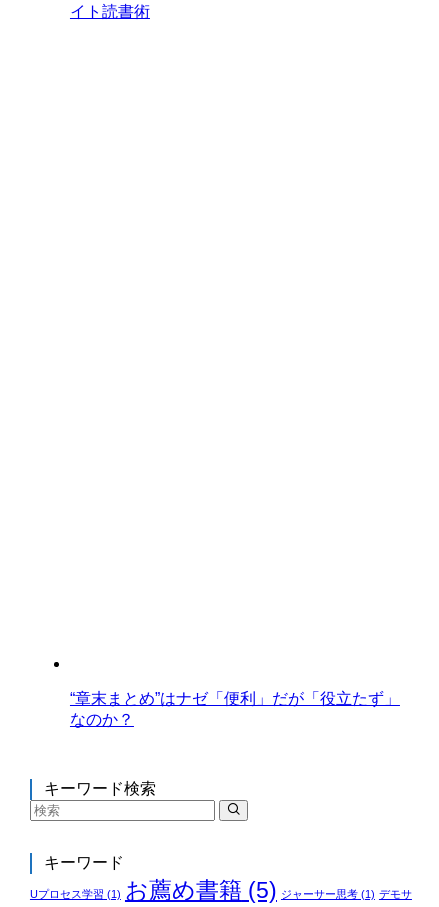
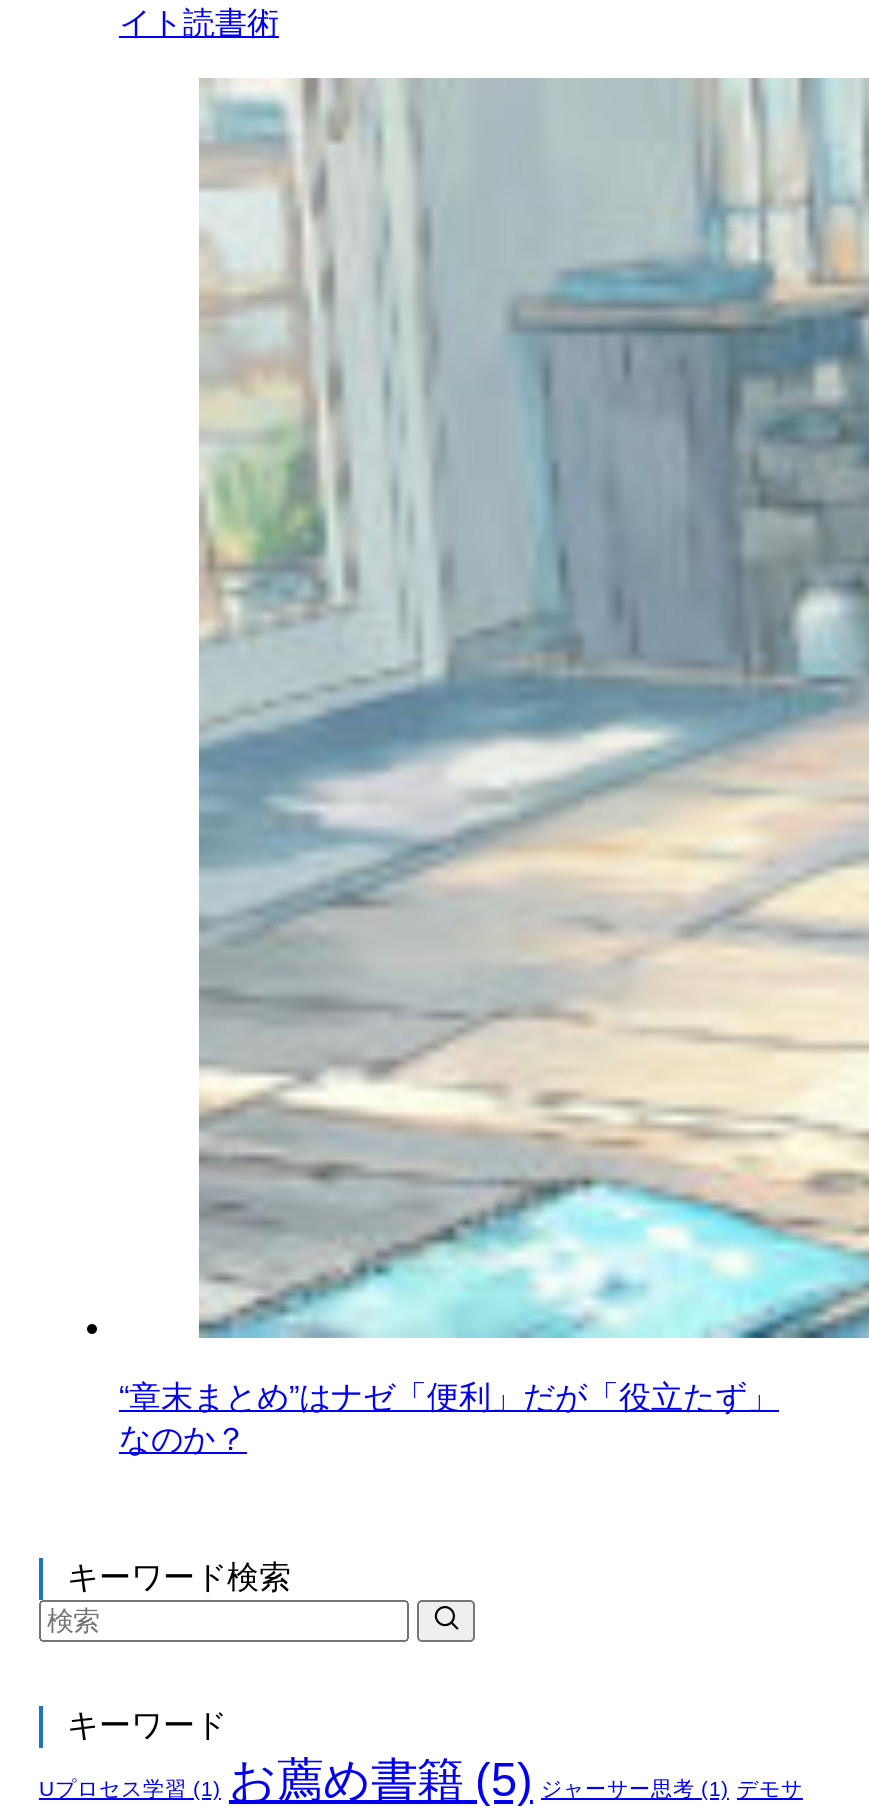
+ [image]
